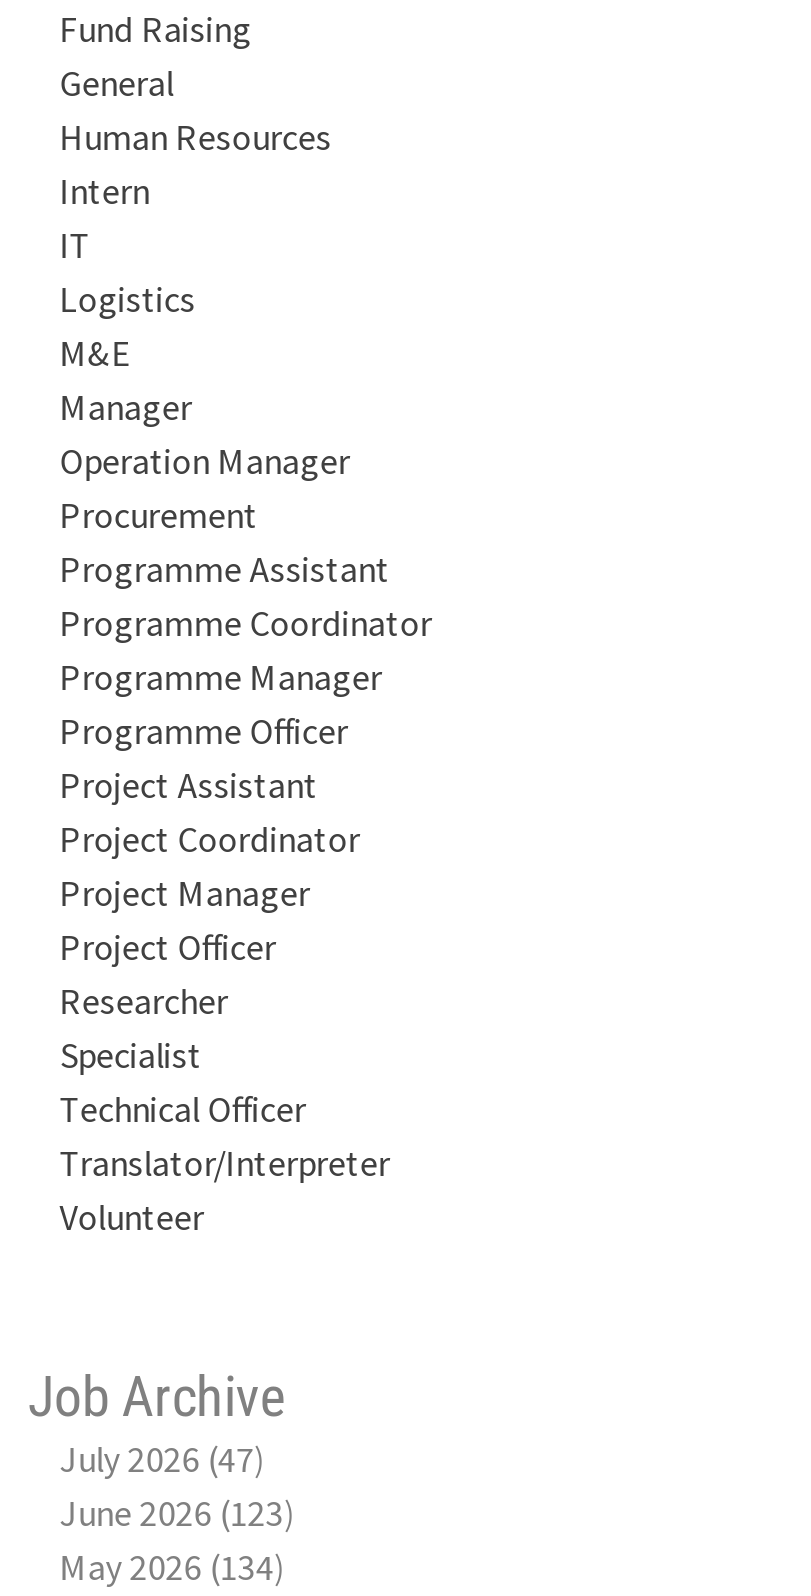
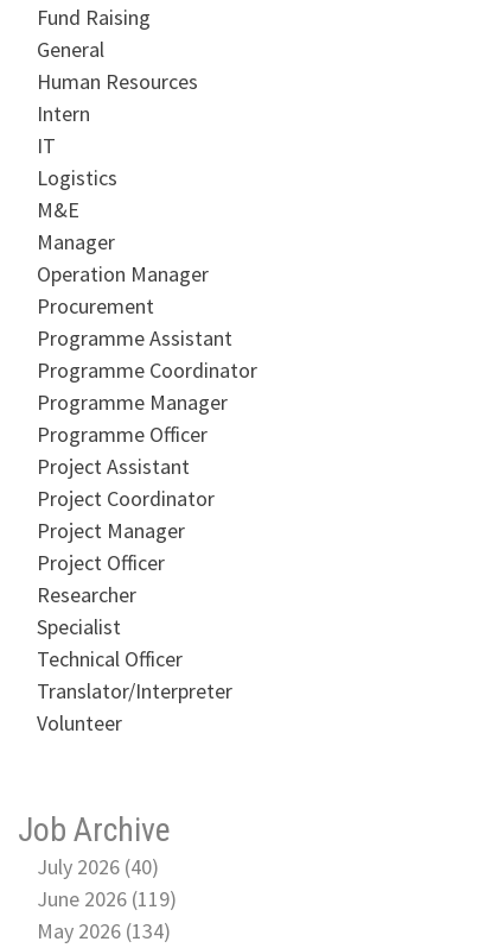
- July 2026 (47)
+ July 2026 (40)

- June 2026 (123)
+ June 2026 (119)
